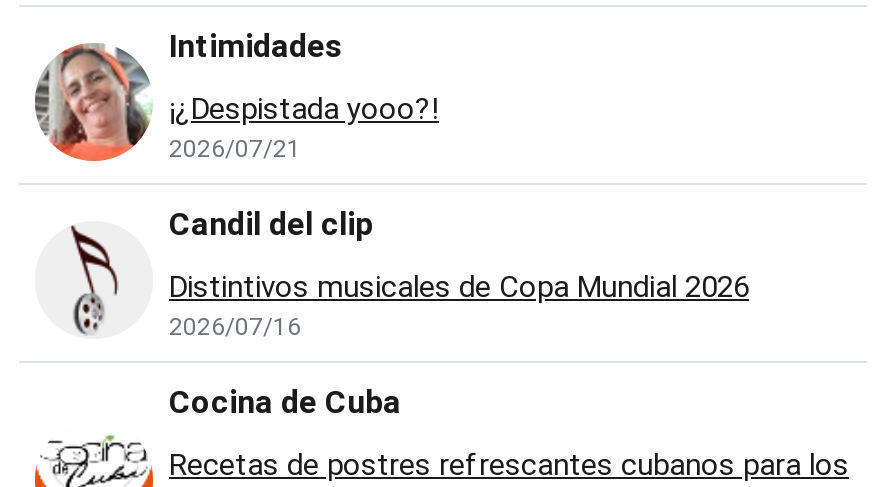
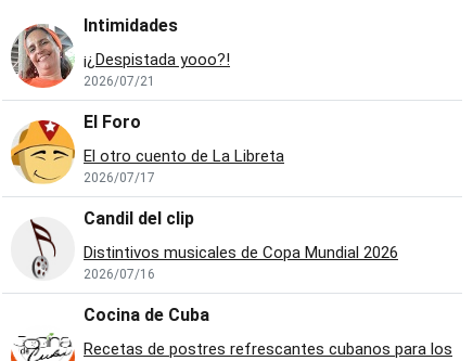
+ [image]
+ El Foro
+ El otro cuento de La Libreta
+ 2026/07/17
